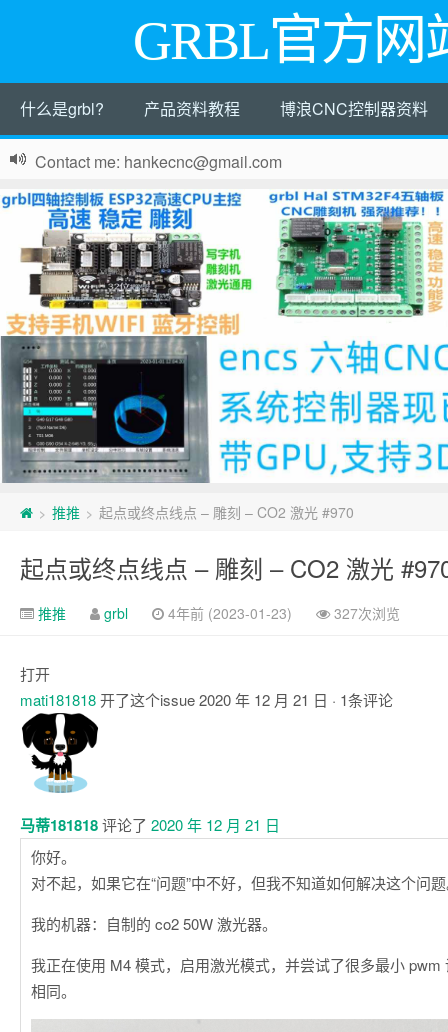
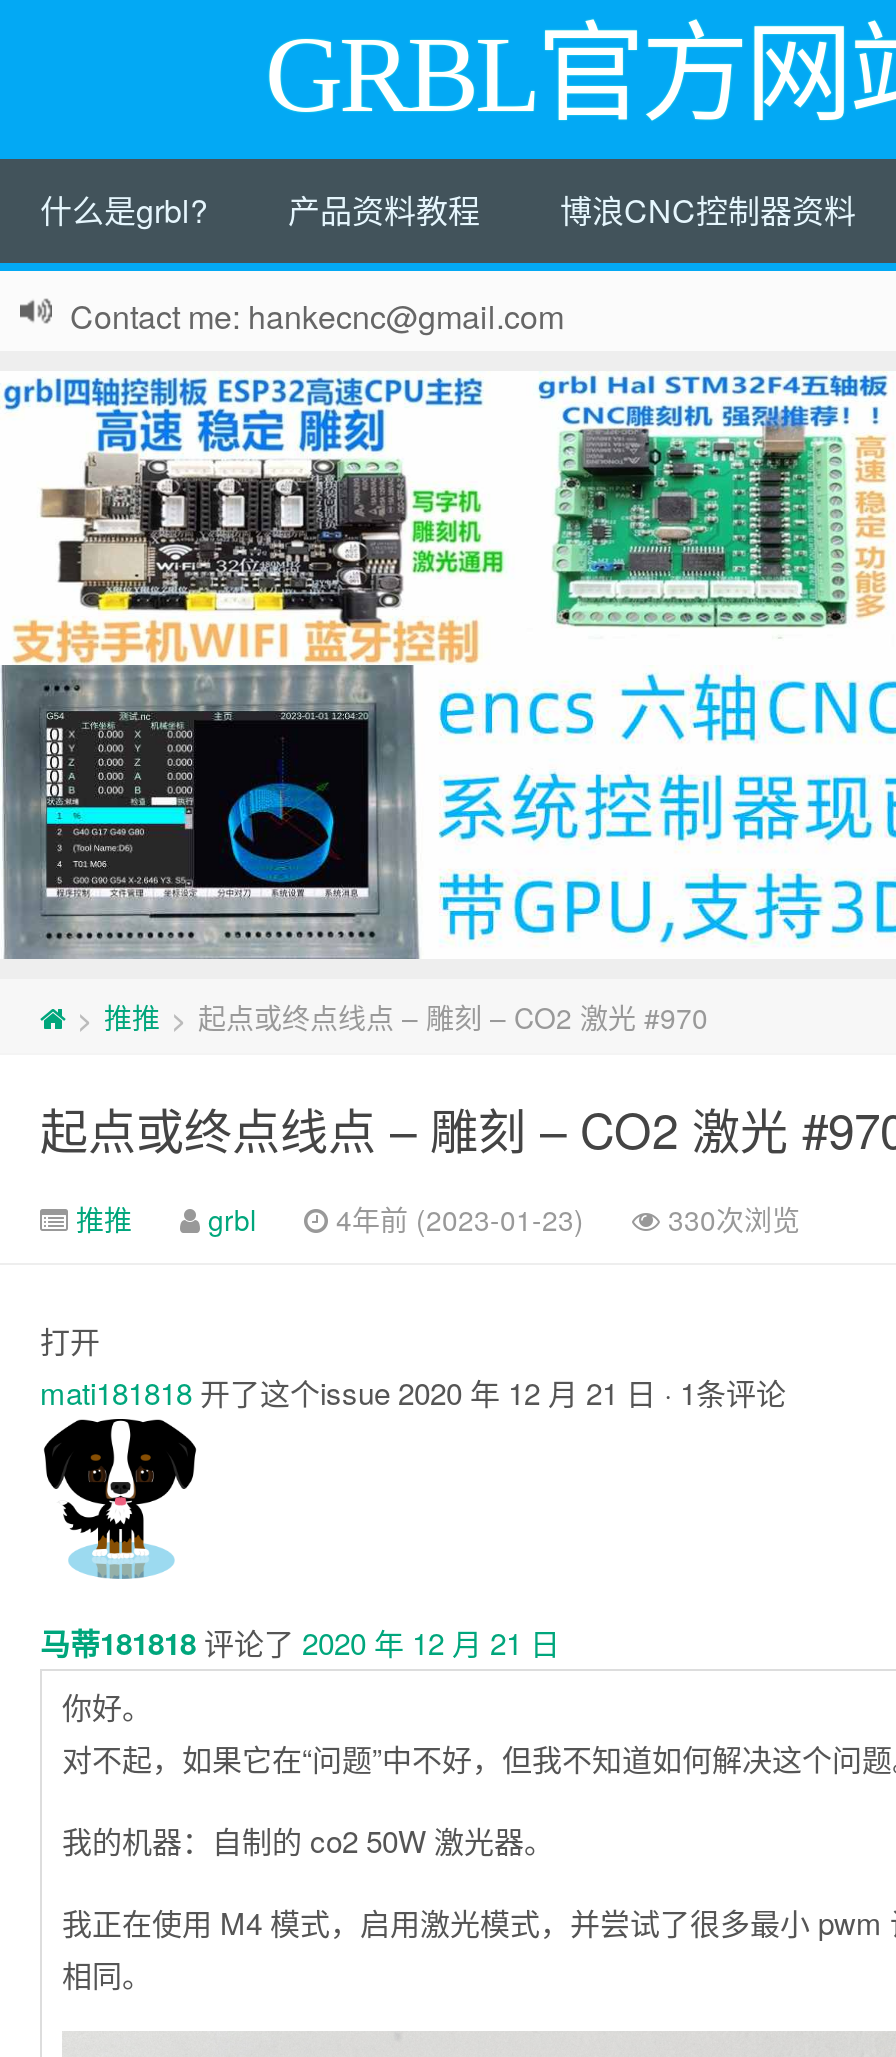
- 推推 grbl 4年前 (2023-01-23) 327次浏览
+ 推推 grbl 4年前 (2023-01-23) 330次浏览
